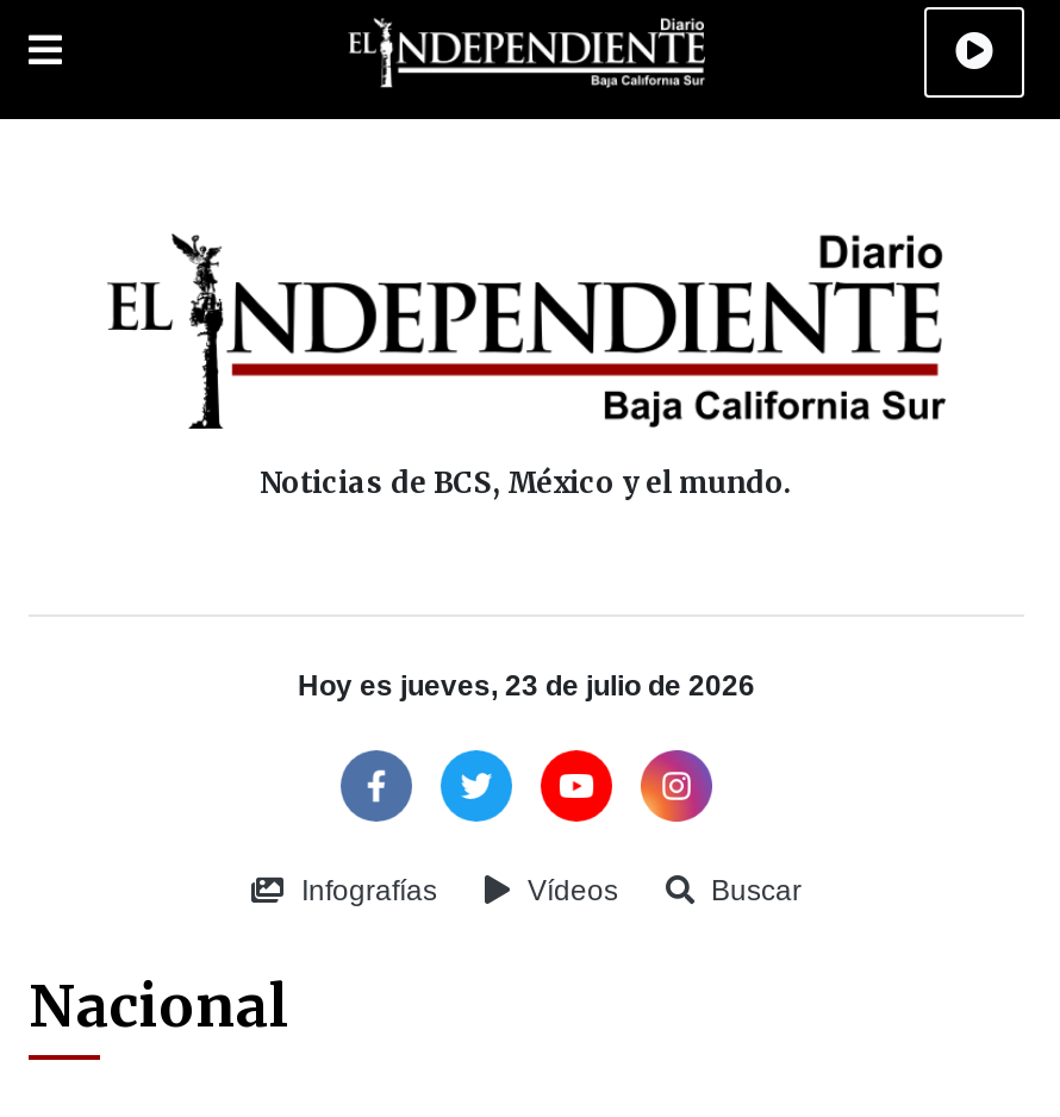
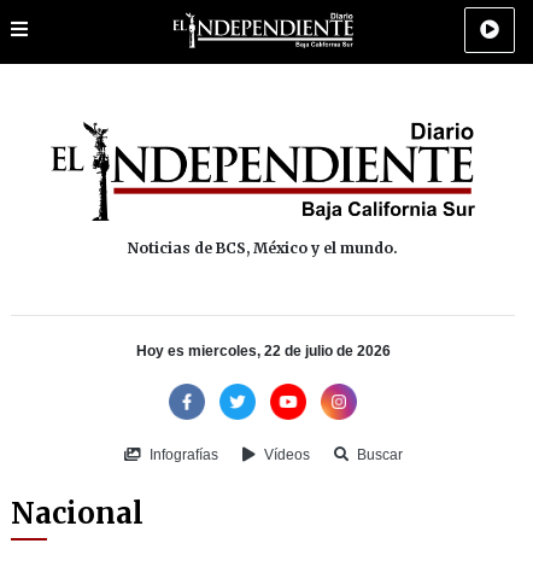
- Hoy es jueves, 23 de julio de 2026
+ Hoy es miercoles, 22 de julio de 2026
